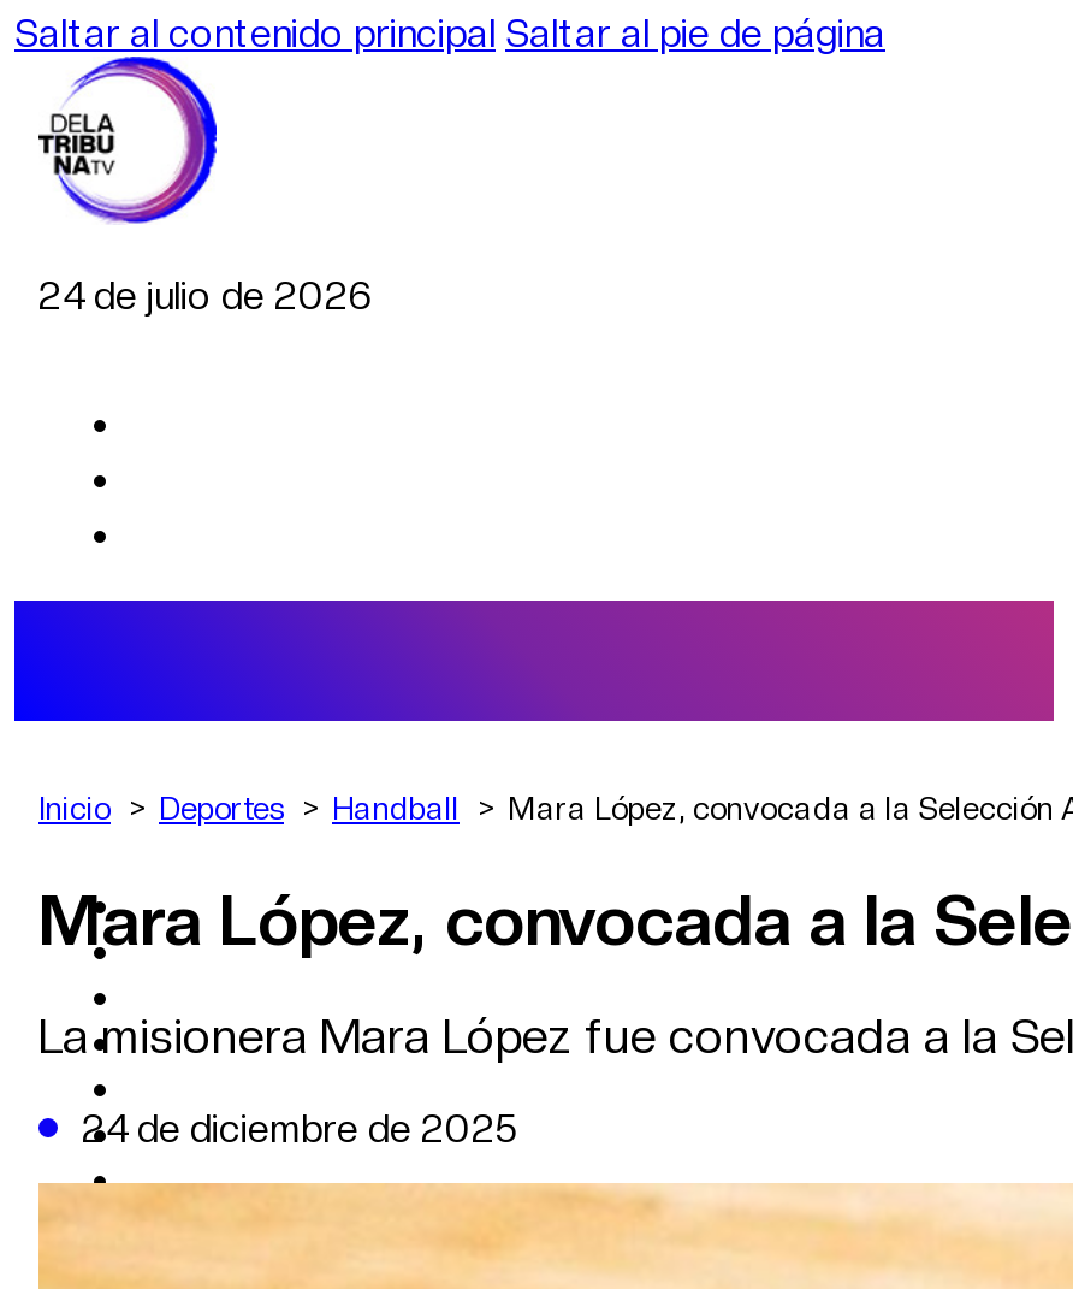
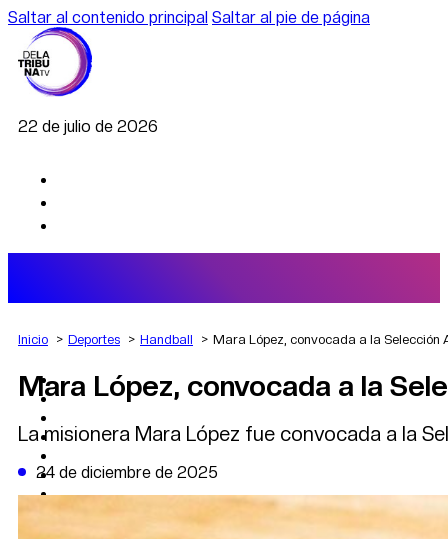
- 24 de julio de 2026
+ 22 de julio de 2026
